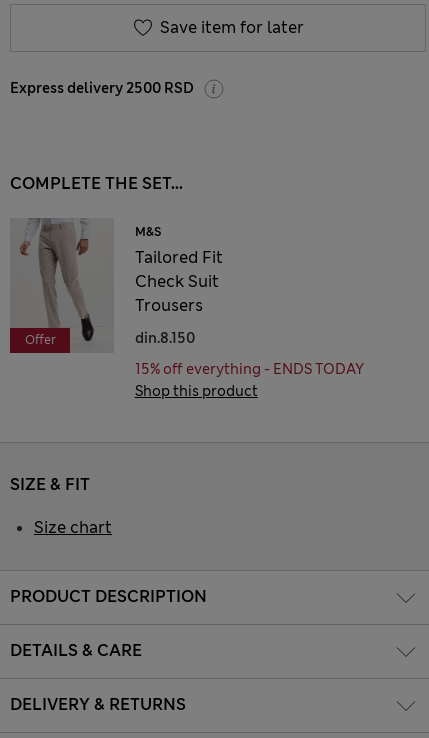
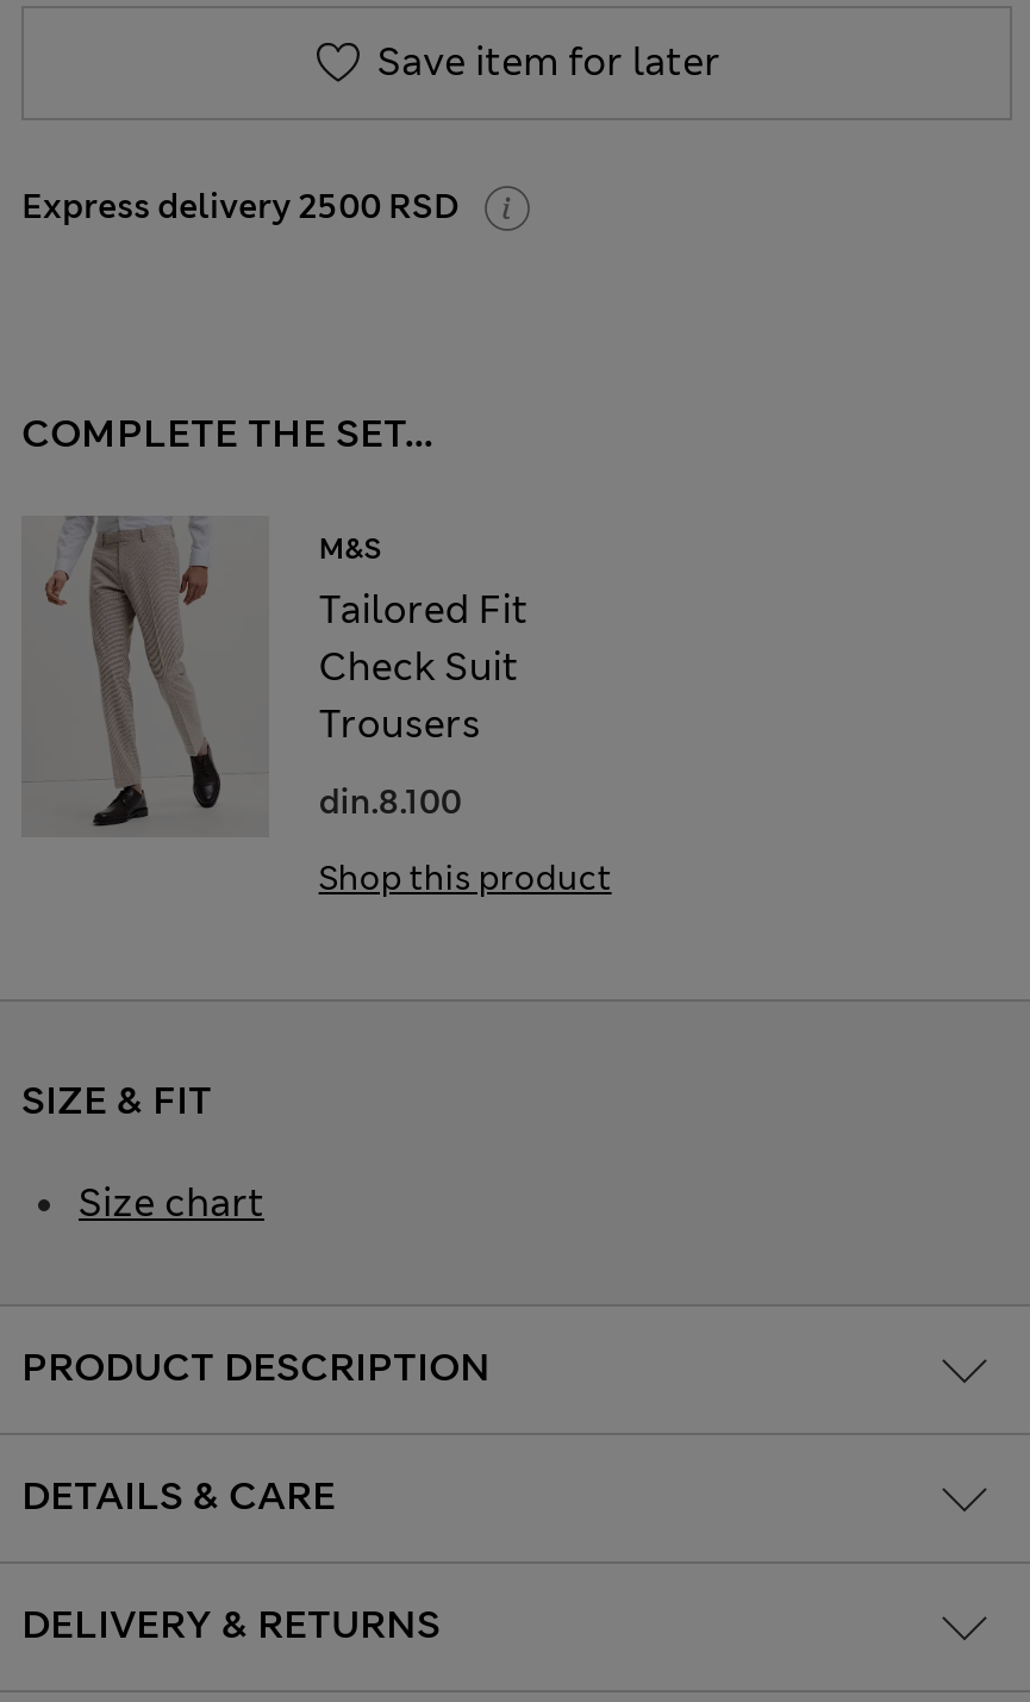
- Offer

- din.8.150
- 15% off everything - ENDS TODAY
+ din.8.100
